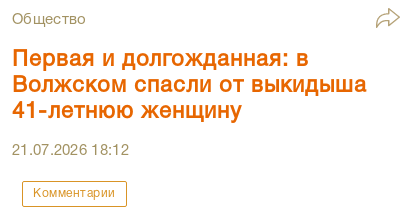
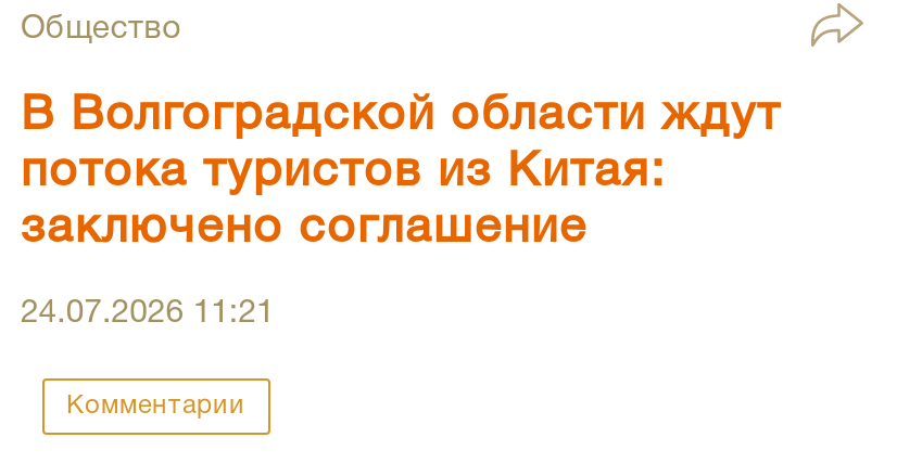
- Первая и долгожданная: в
- Волжском спасли от выкидыша
- 41-летнюю женщину
+ В Волгоградской области ждут
+ потока туристов из Китая:
+ заключено соглашение

- 21.07.2026 18:12
+ 24.07.2026 11:21
